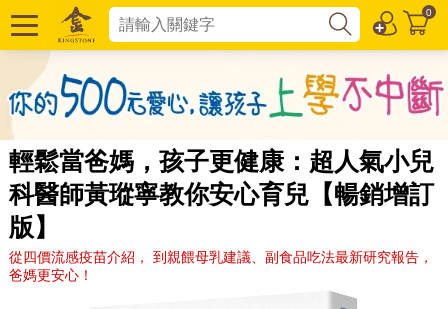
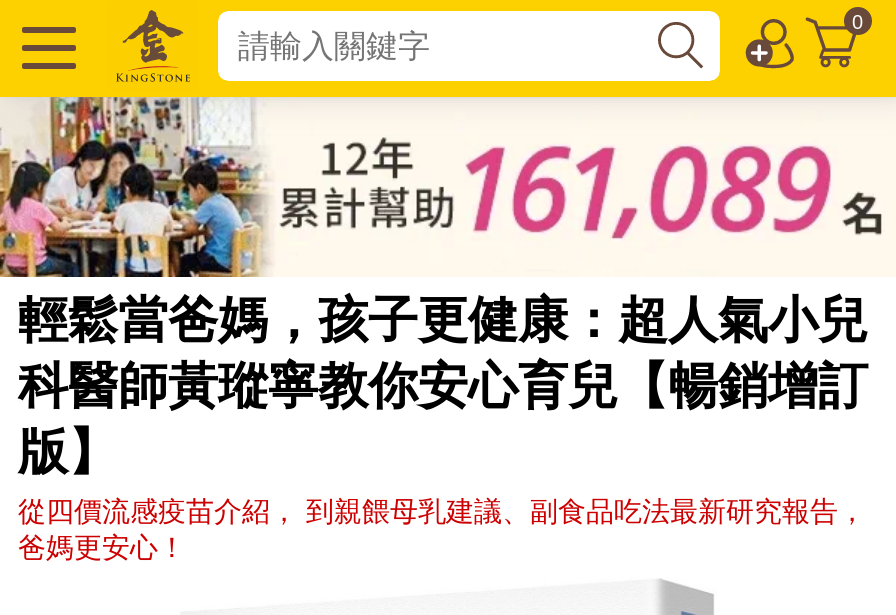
- [image]
+ [image]
